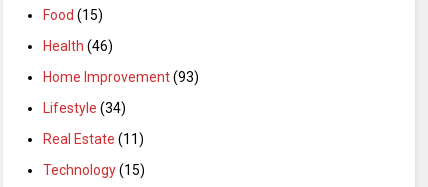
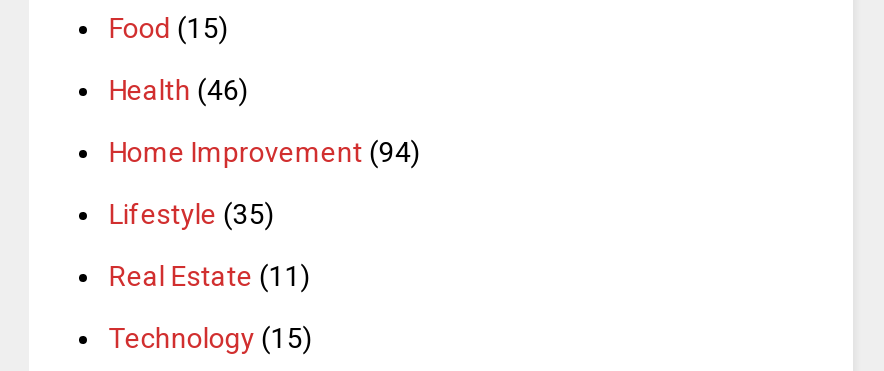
- Home Improvement (93)
+ Home Improvement (94)

- Lifestyle (34)
+ Lifestyle (35)
